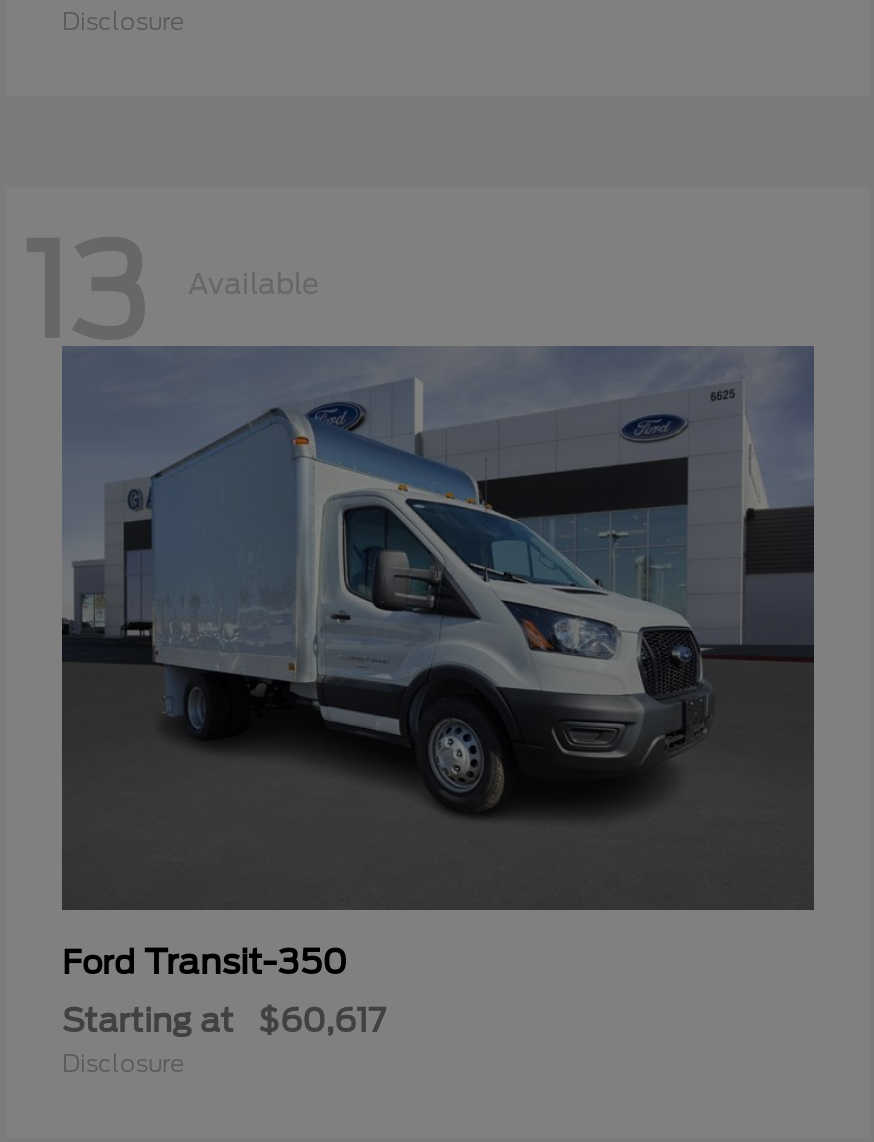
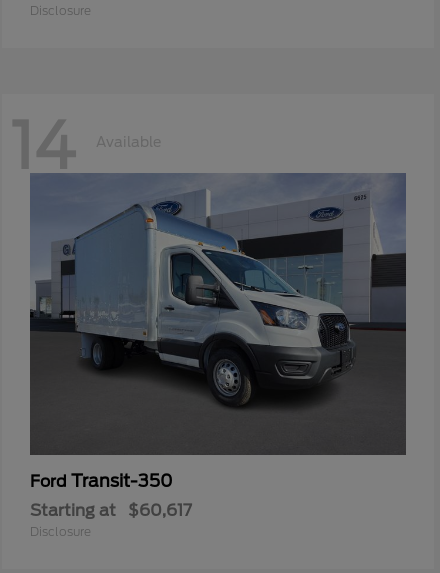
- 13
+ 14
